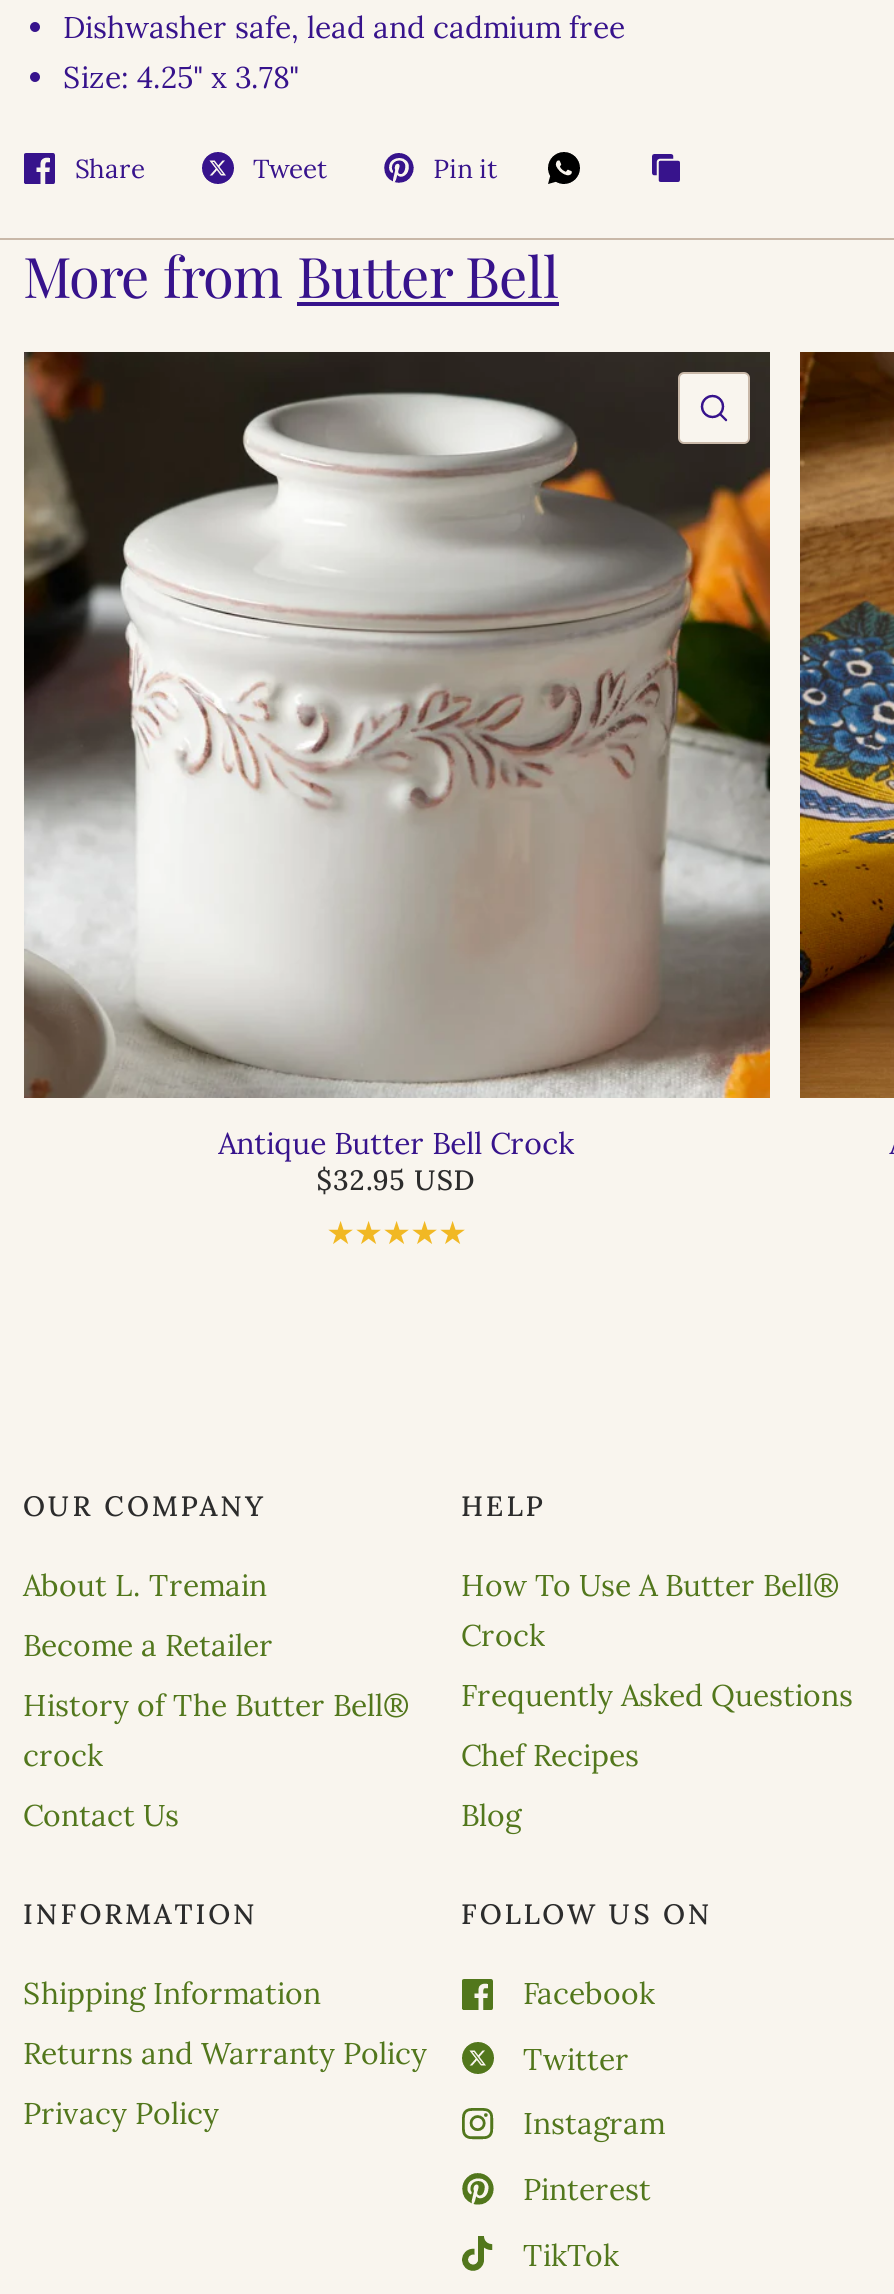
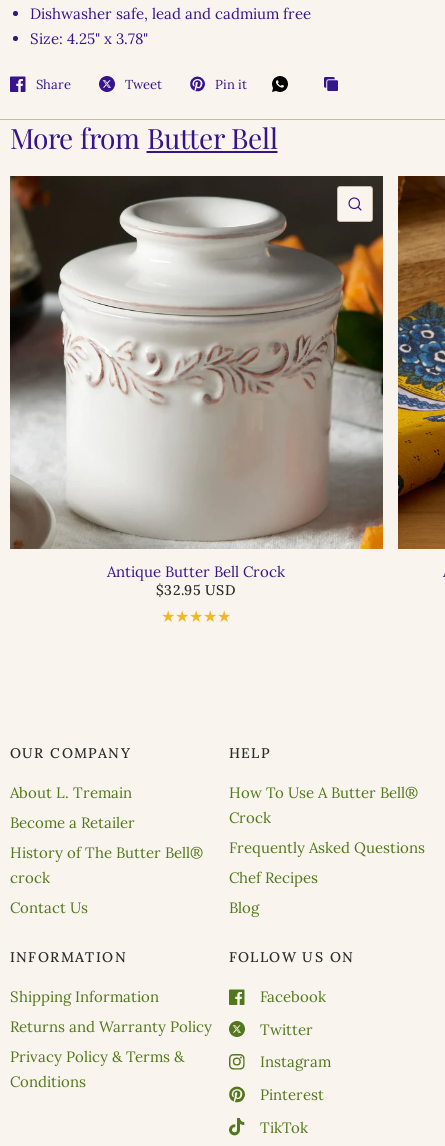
- Privacy Policy
+ Privacy Policy & Terms &
+ Conditions
